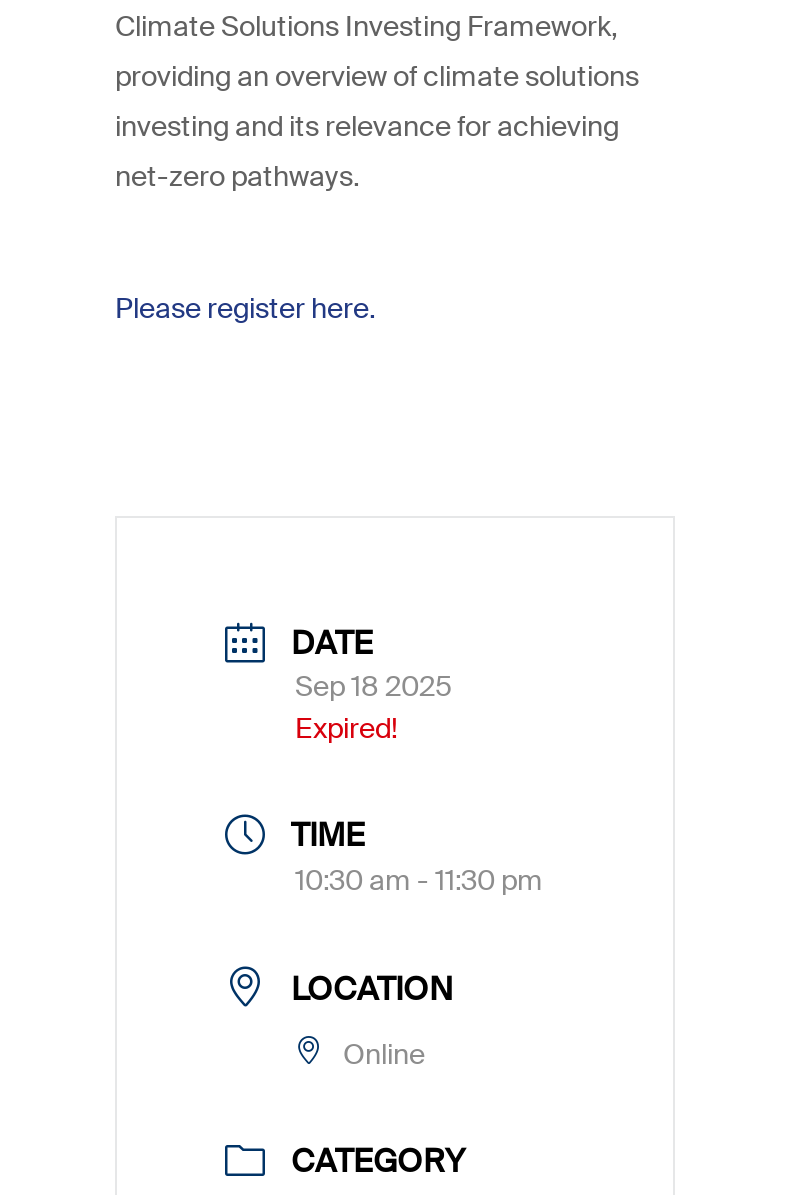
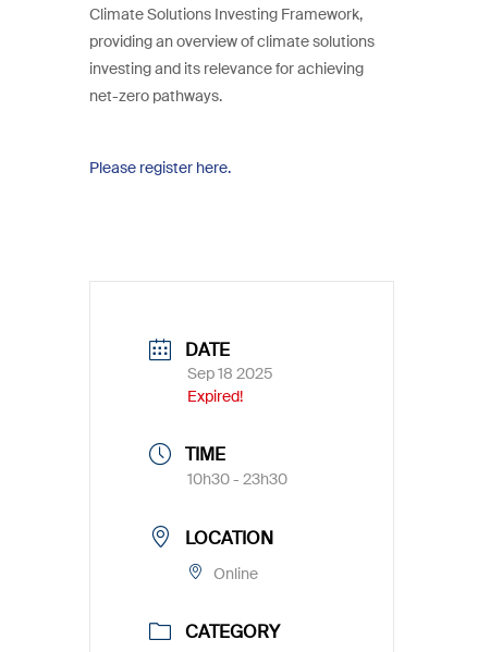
- 10:30 am - 11:30 pm
+ 10h30 - 23h30
